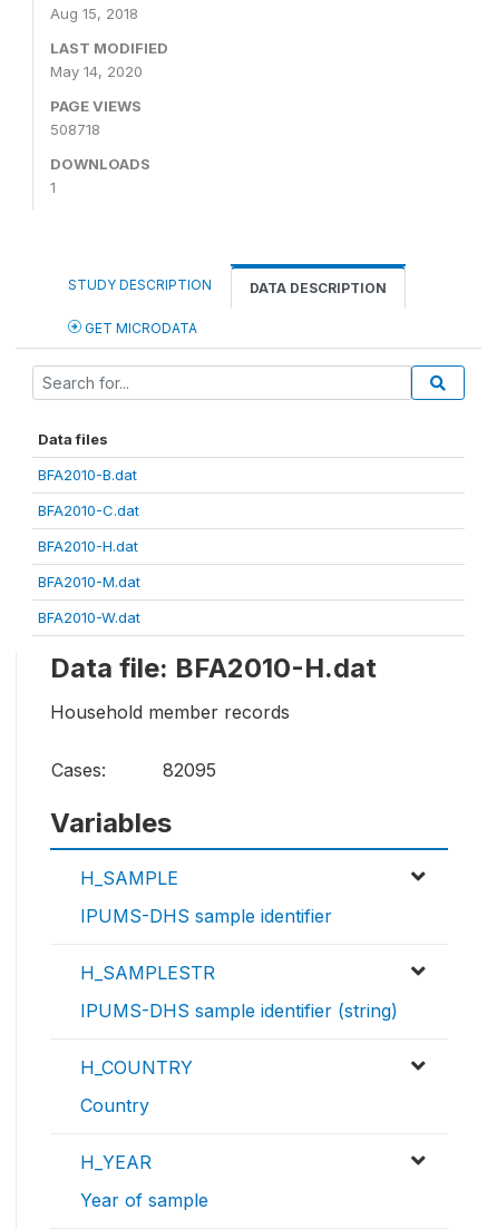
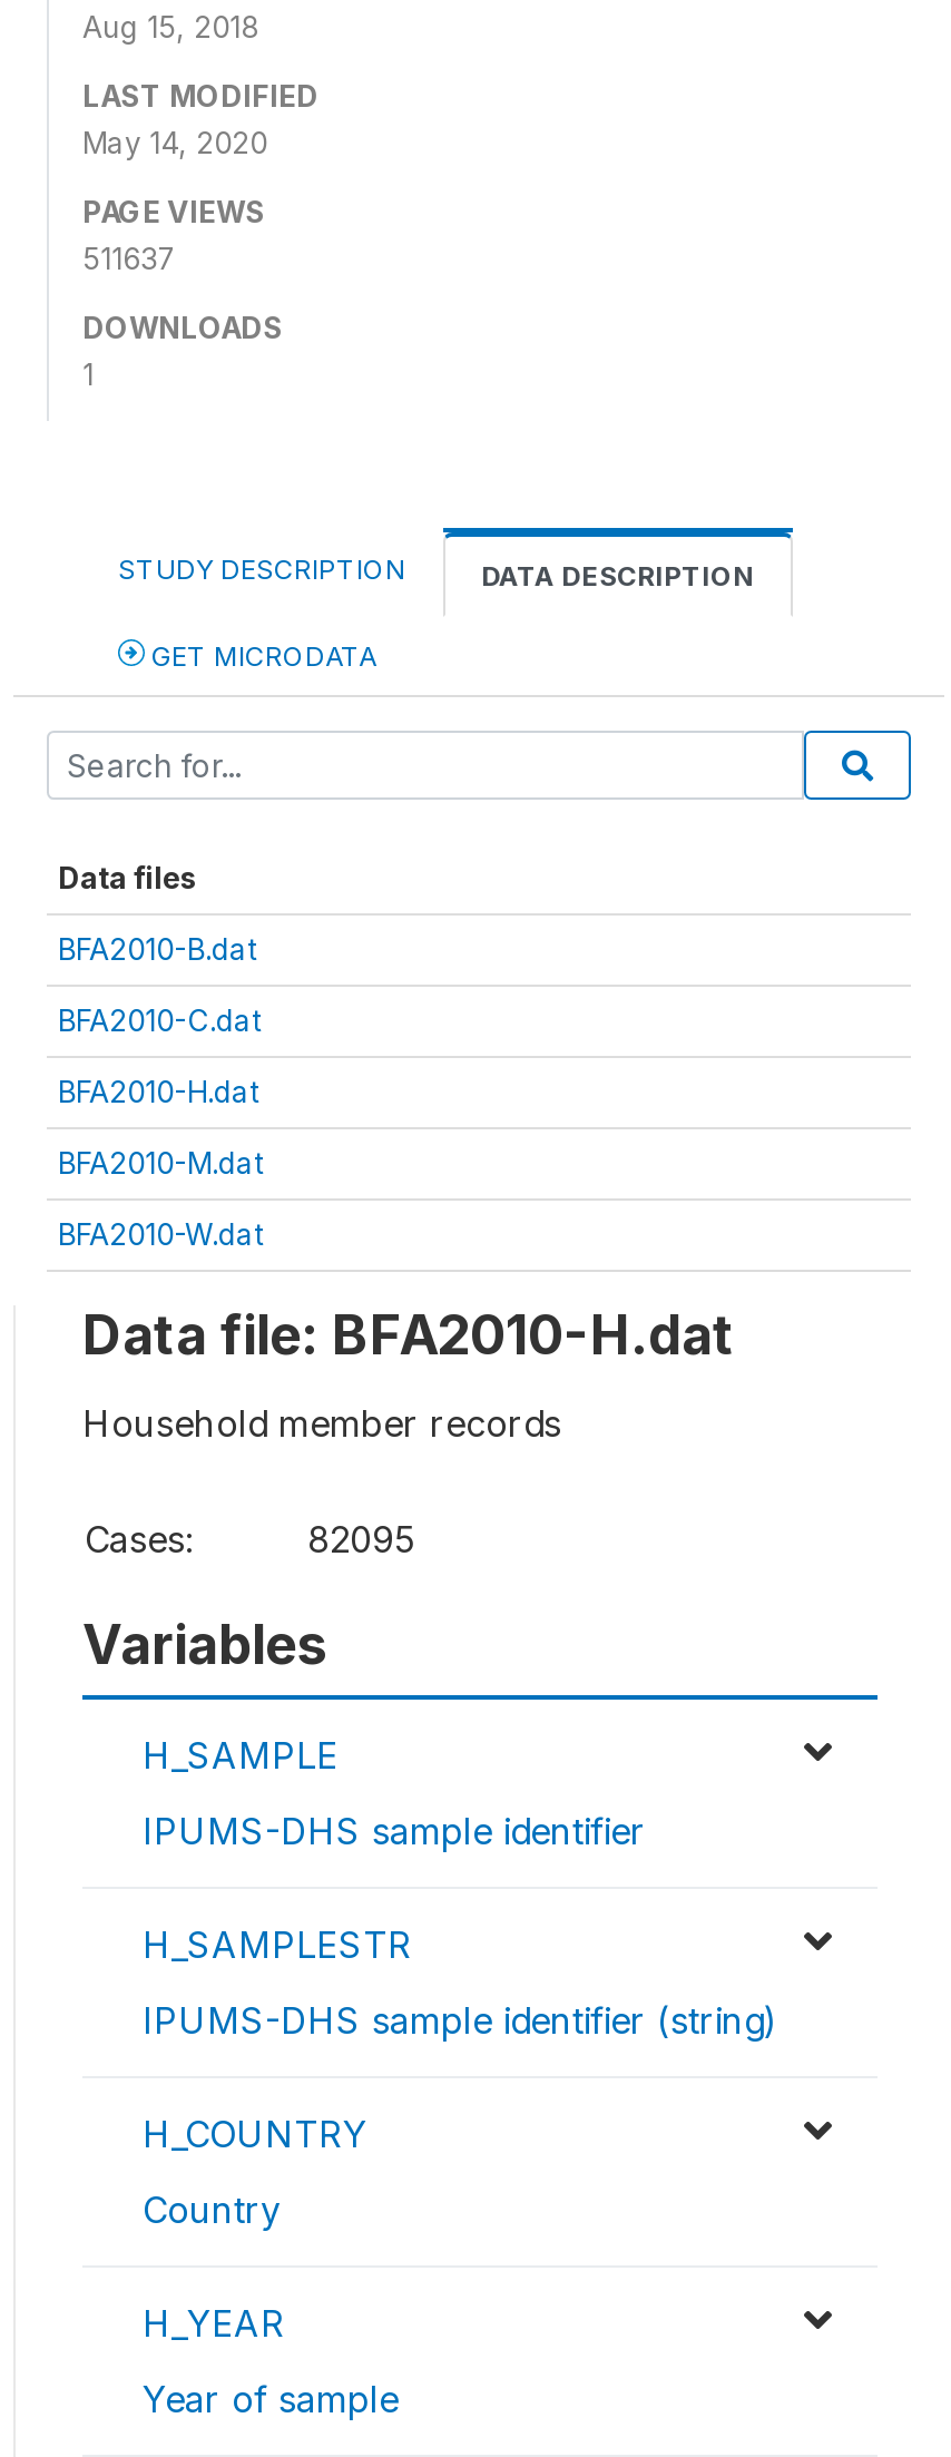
- 508718
+ 511637
